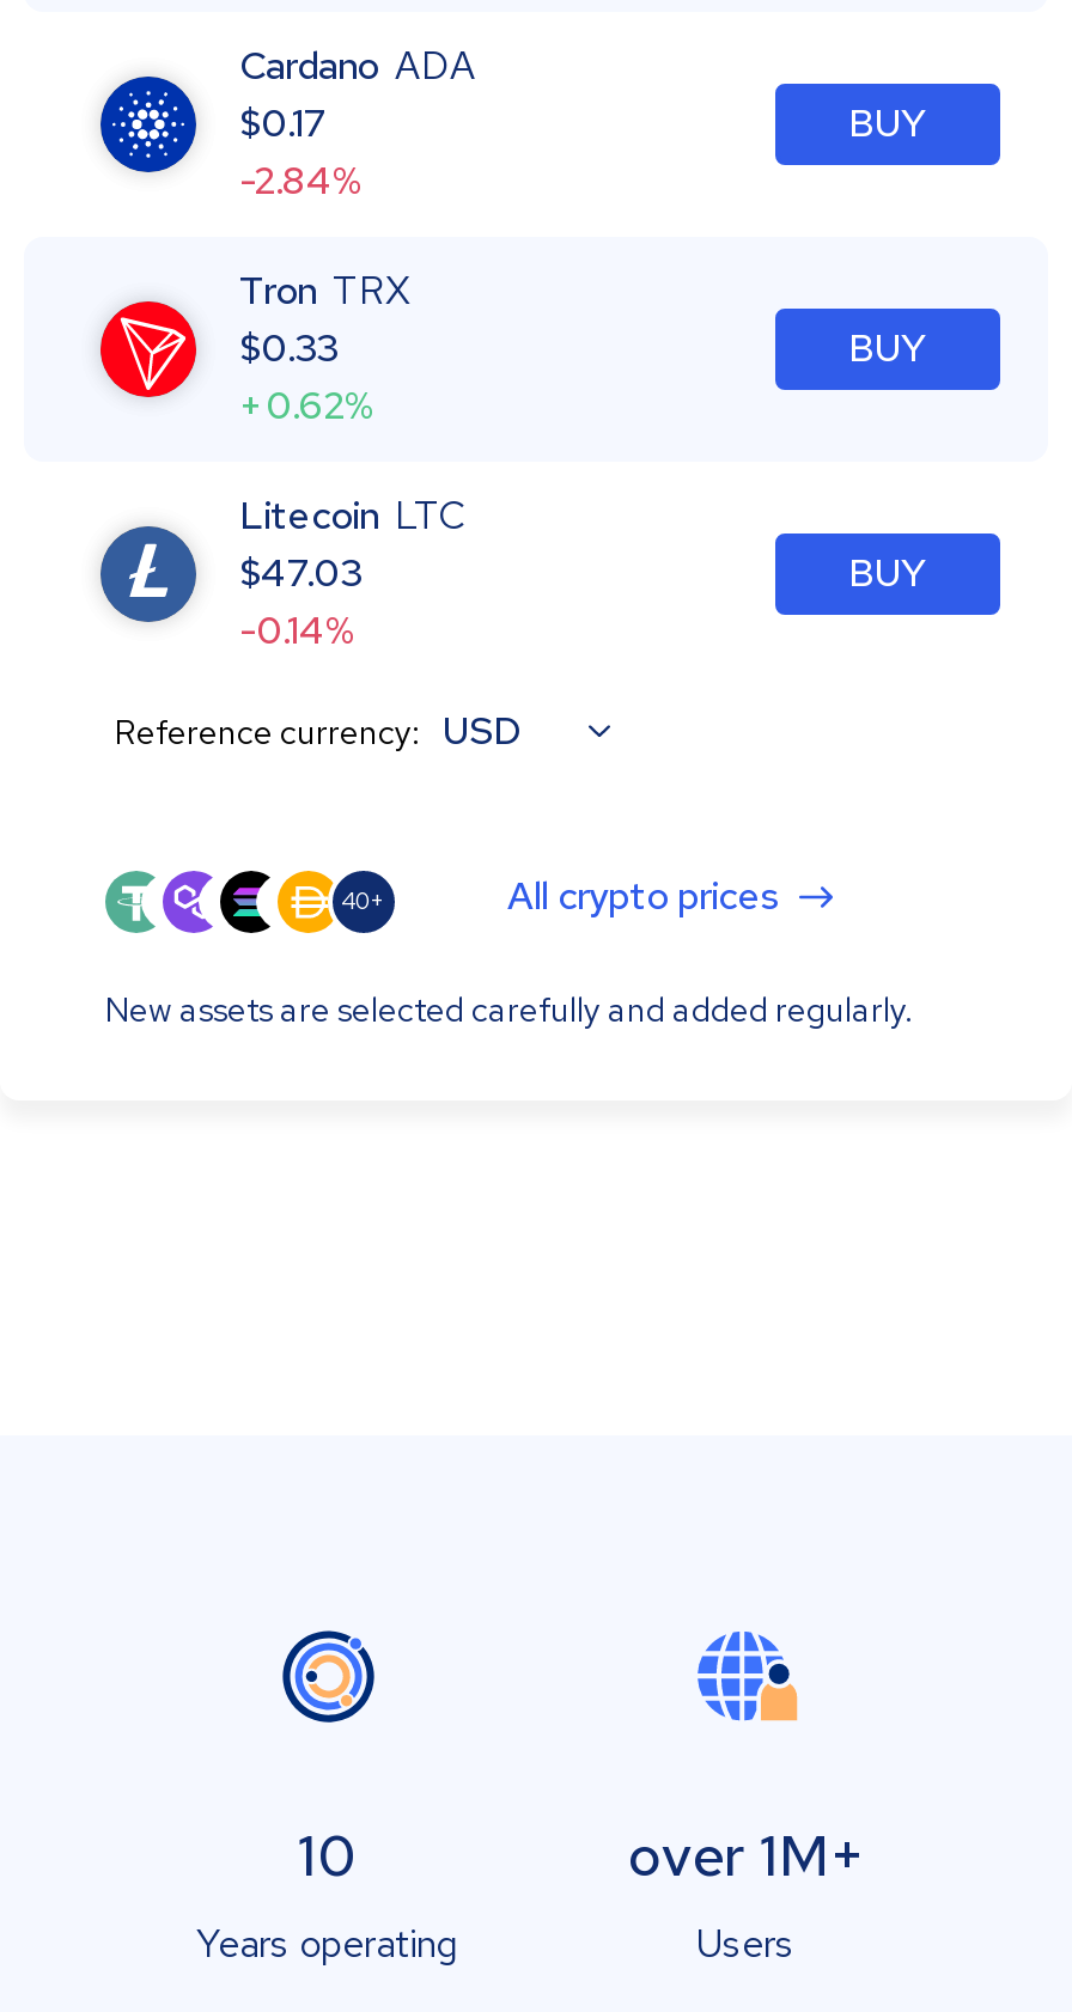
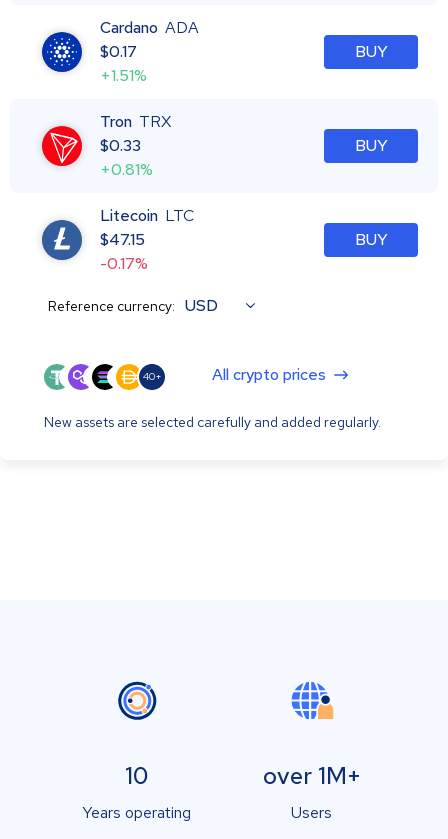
- -2.84%
+ +1.51%

- +0.62%
+ +0.81%

- $47.03
+ $47.15

- -0.14%
+ -0.17%
